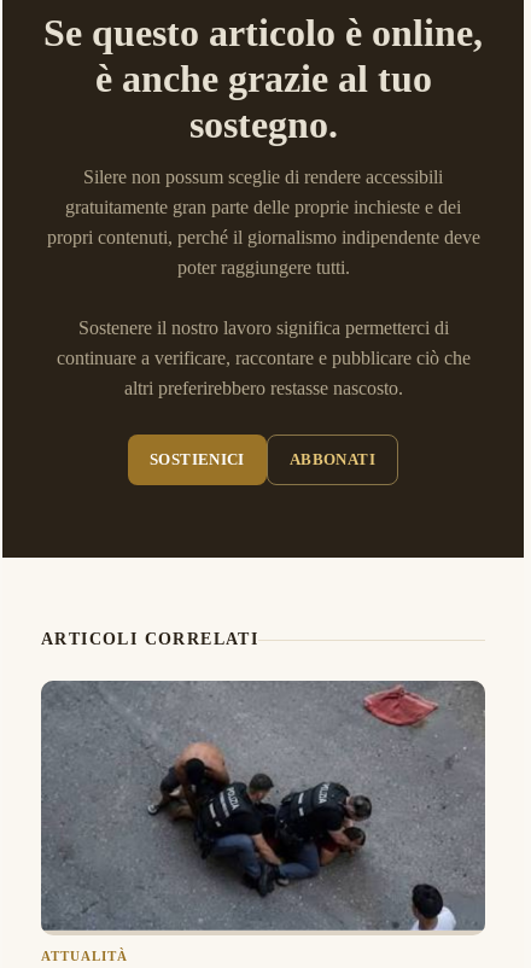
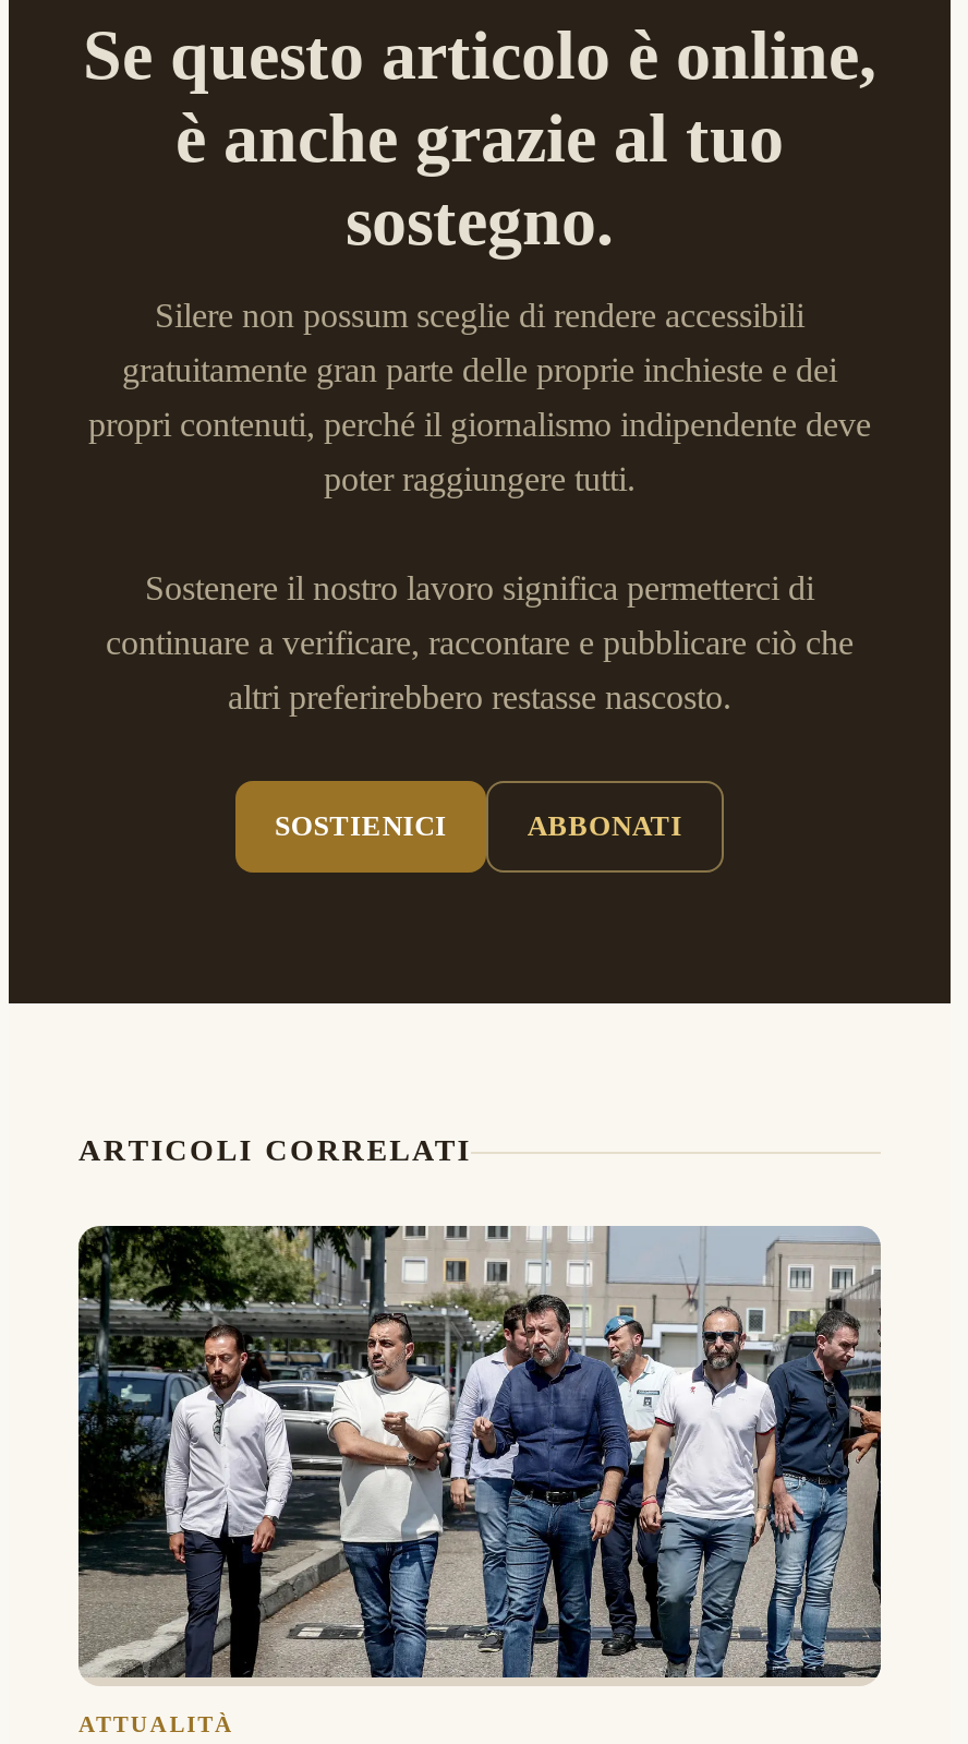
- [image]
+ [image]
